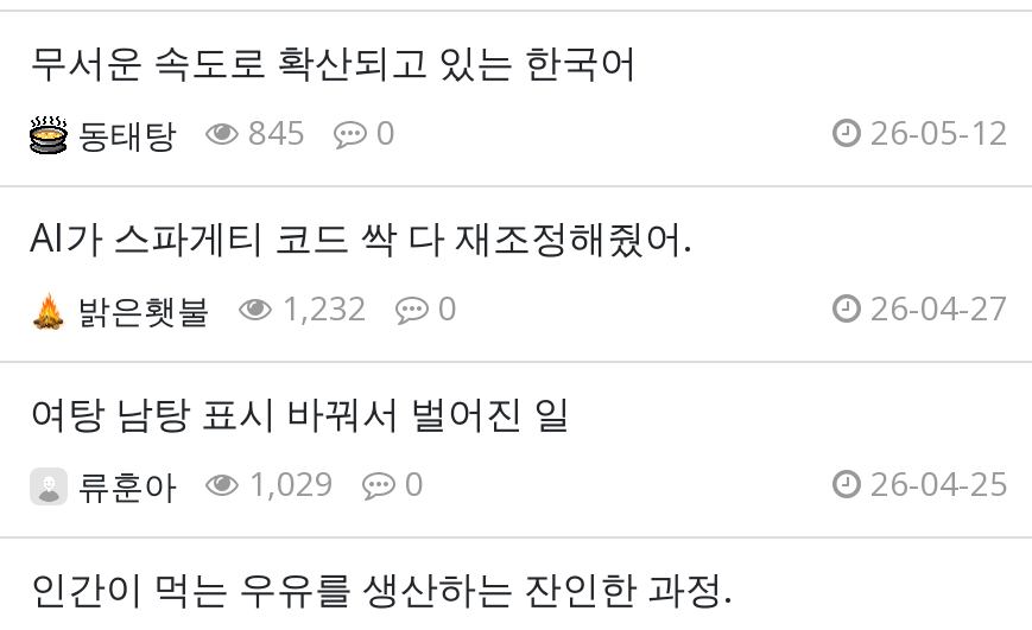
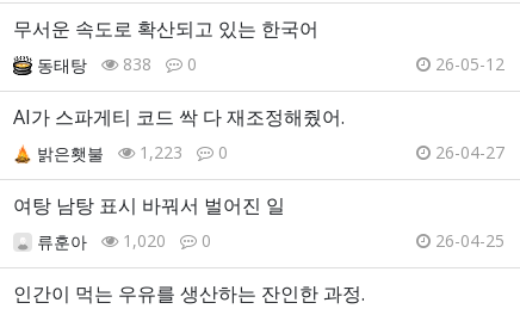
- 동태탕 845 0
+ 동태탕 838 0

- 1,232
+ 1,223

- 류훈아 1,029 0
+ 류훈아 1,020 0
